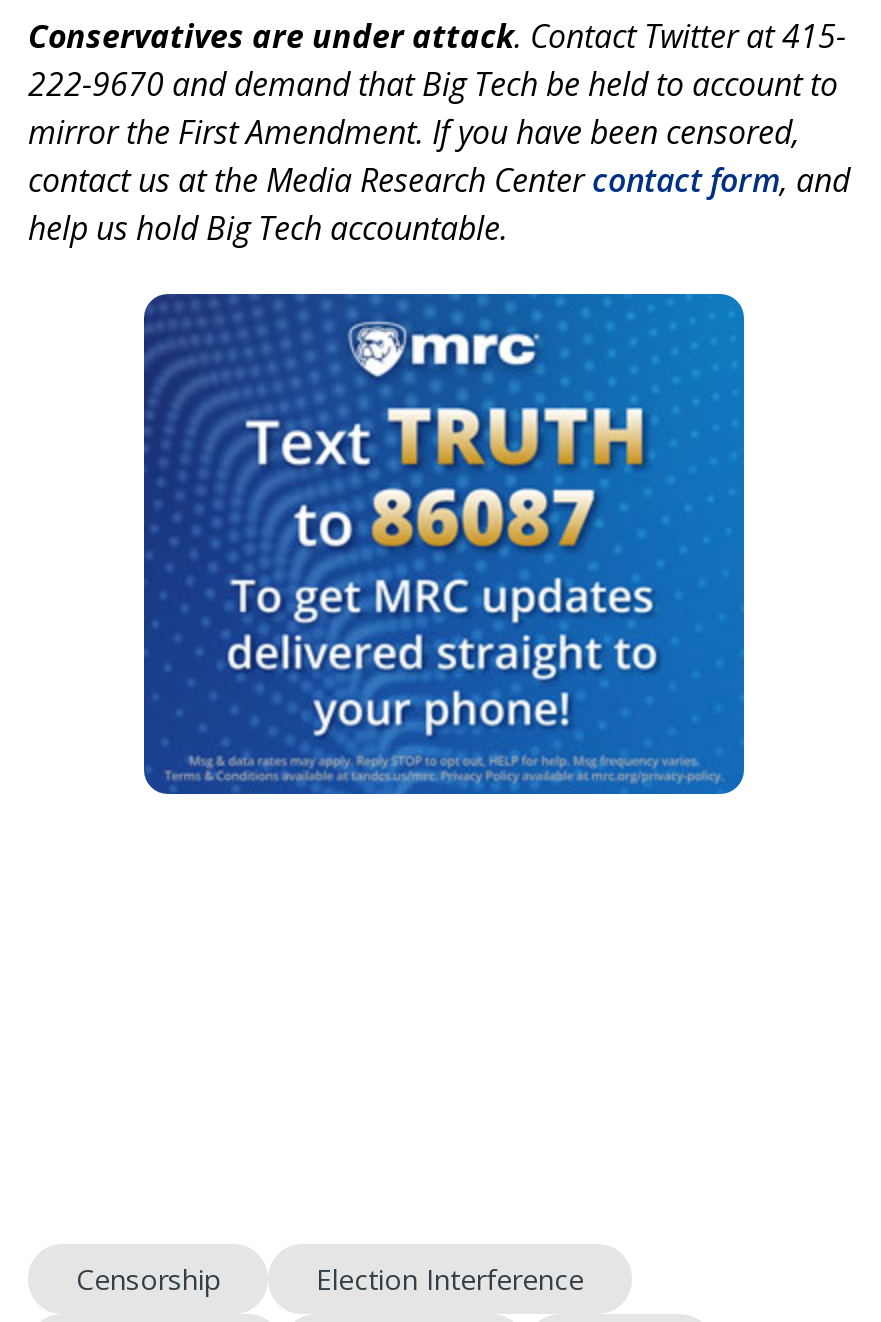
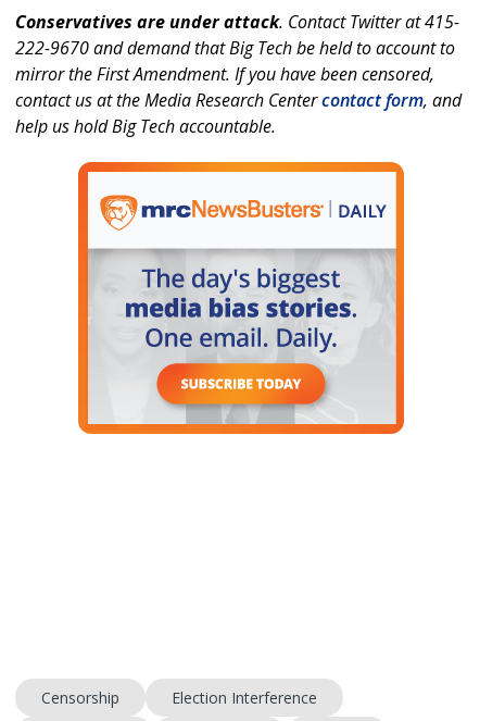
- [image]
+ [image]
